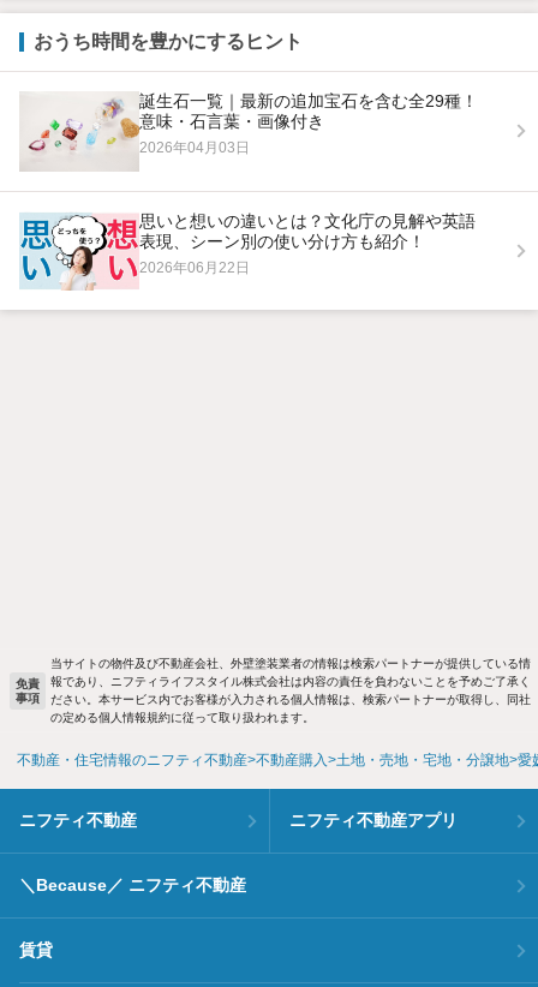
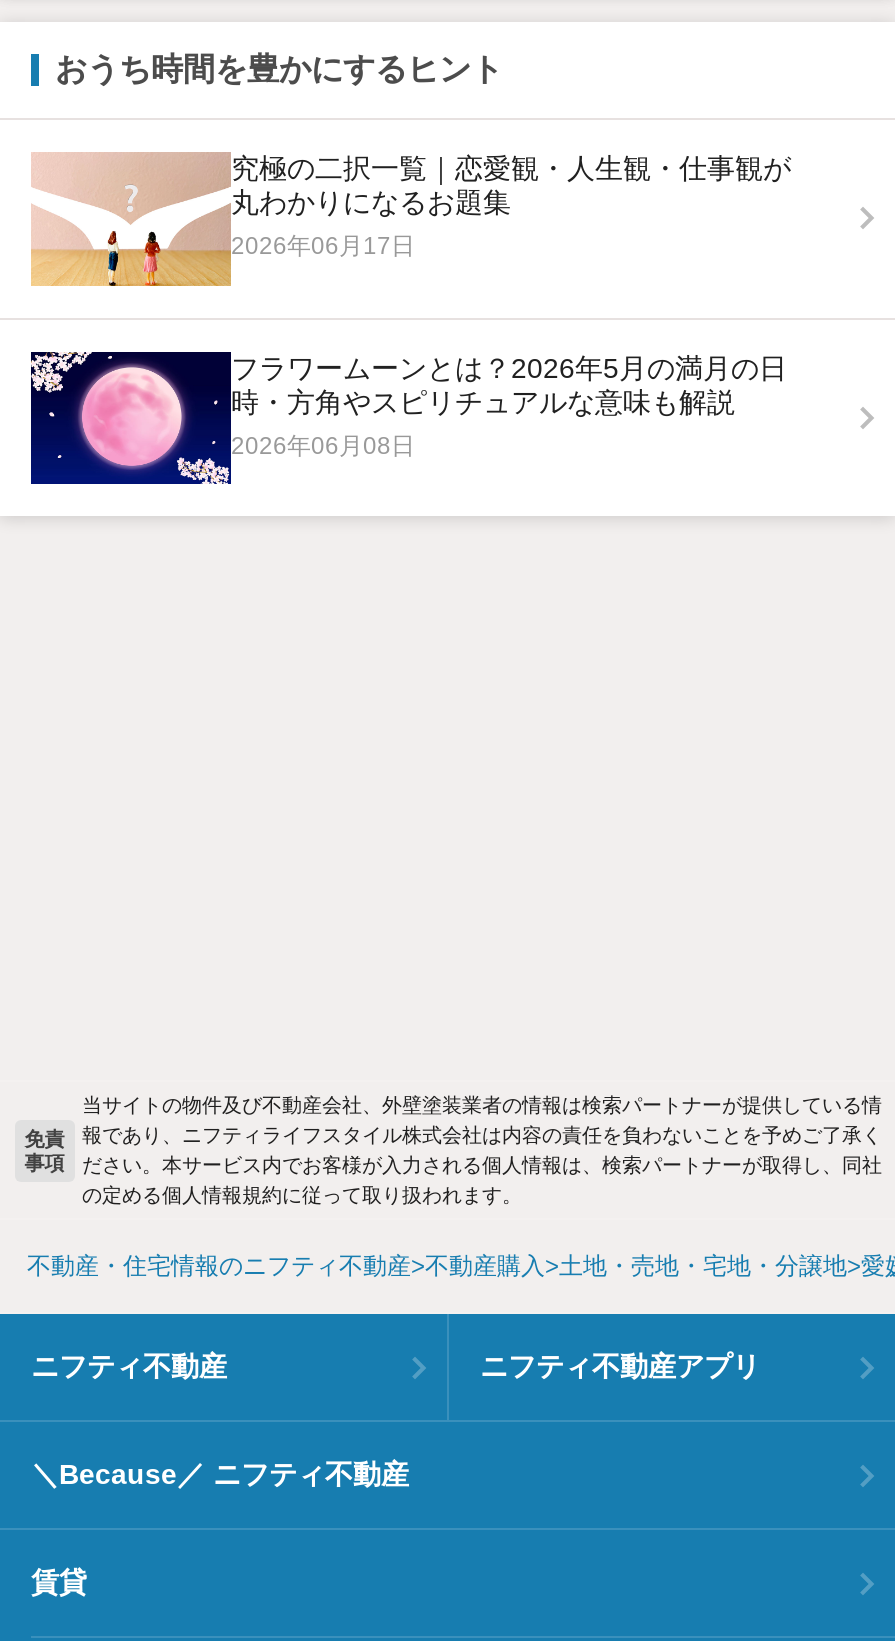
- [image]
- 誕生石一覧｜最新の追加宝石を含む全29種！
- 意味・石言葉・画像付き
- 2026年04月03日
+ [image]
+ 究極の二択一覧｜恋愛観・人生観・仕事観が
+ 丸わかりになるお題集
+ 2026年06月17日

- [image]
- 思いと想いの違いとは？文化庁の見解や英語
- 表現、シーン別の使い分け方も紹介！
- 2026年06月22日
+ [image]
+ フラワームーンとは？2026年5月の満月の日
+ 時・方角やスピリチュアルな意味も解説
+ 2026年06月08日
